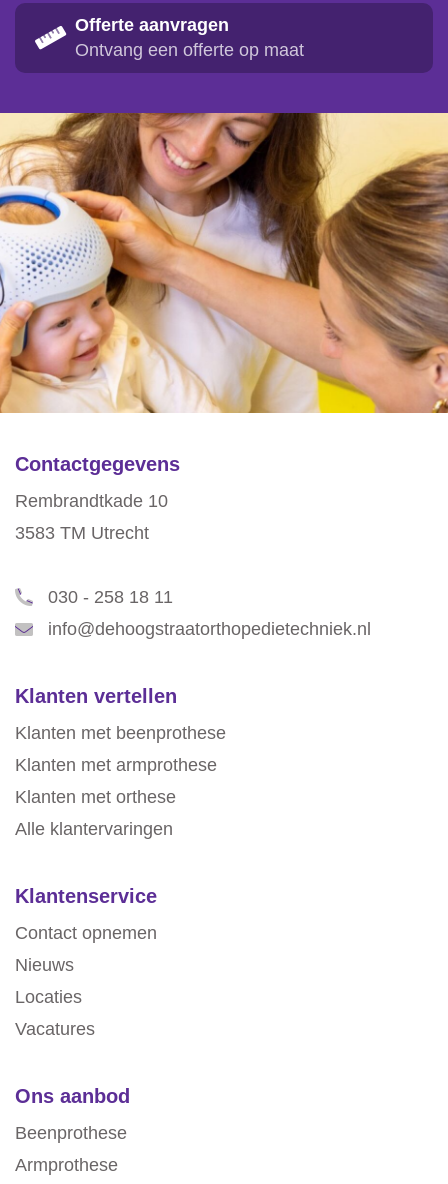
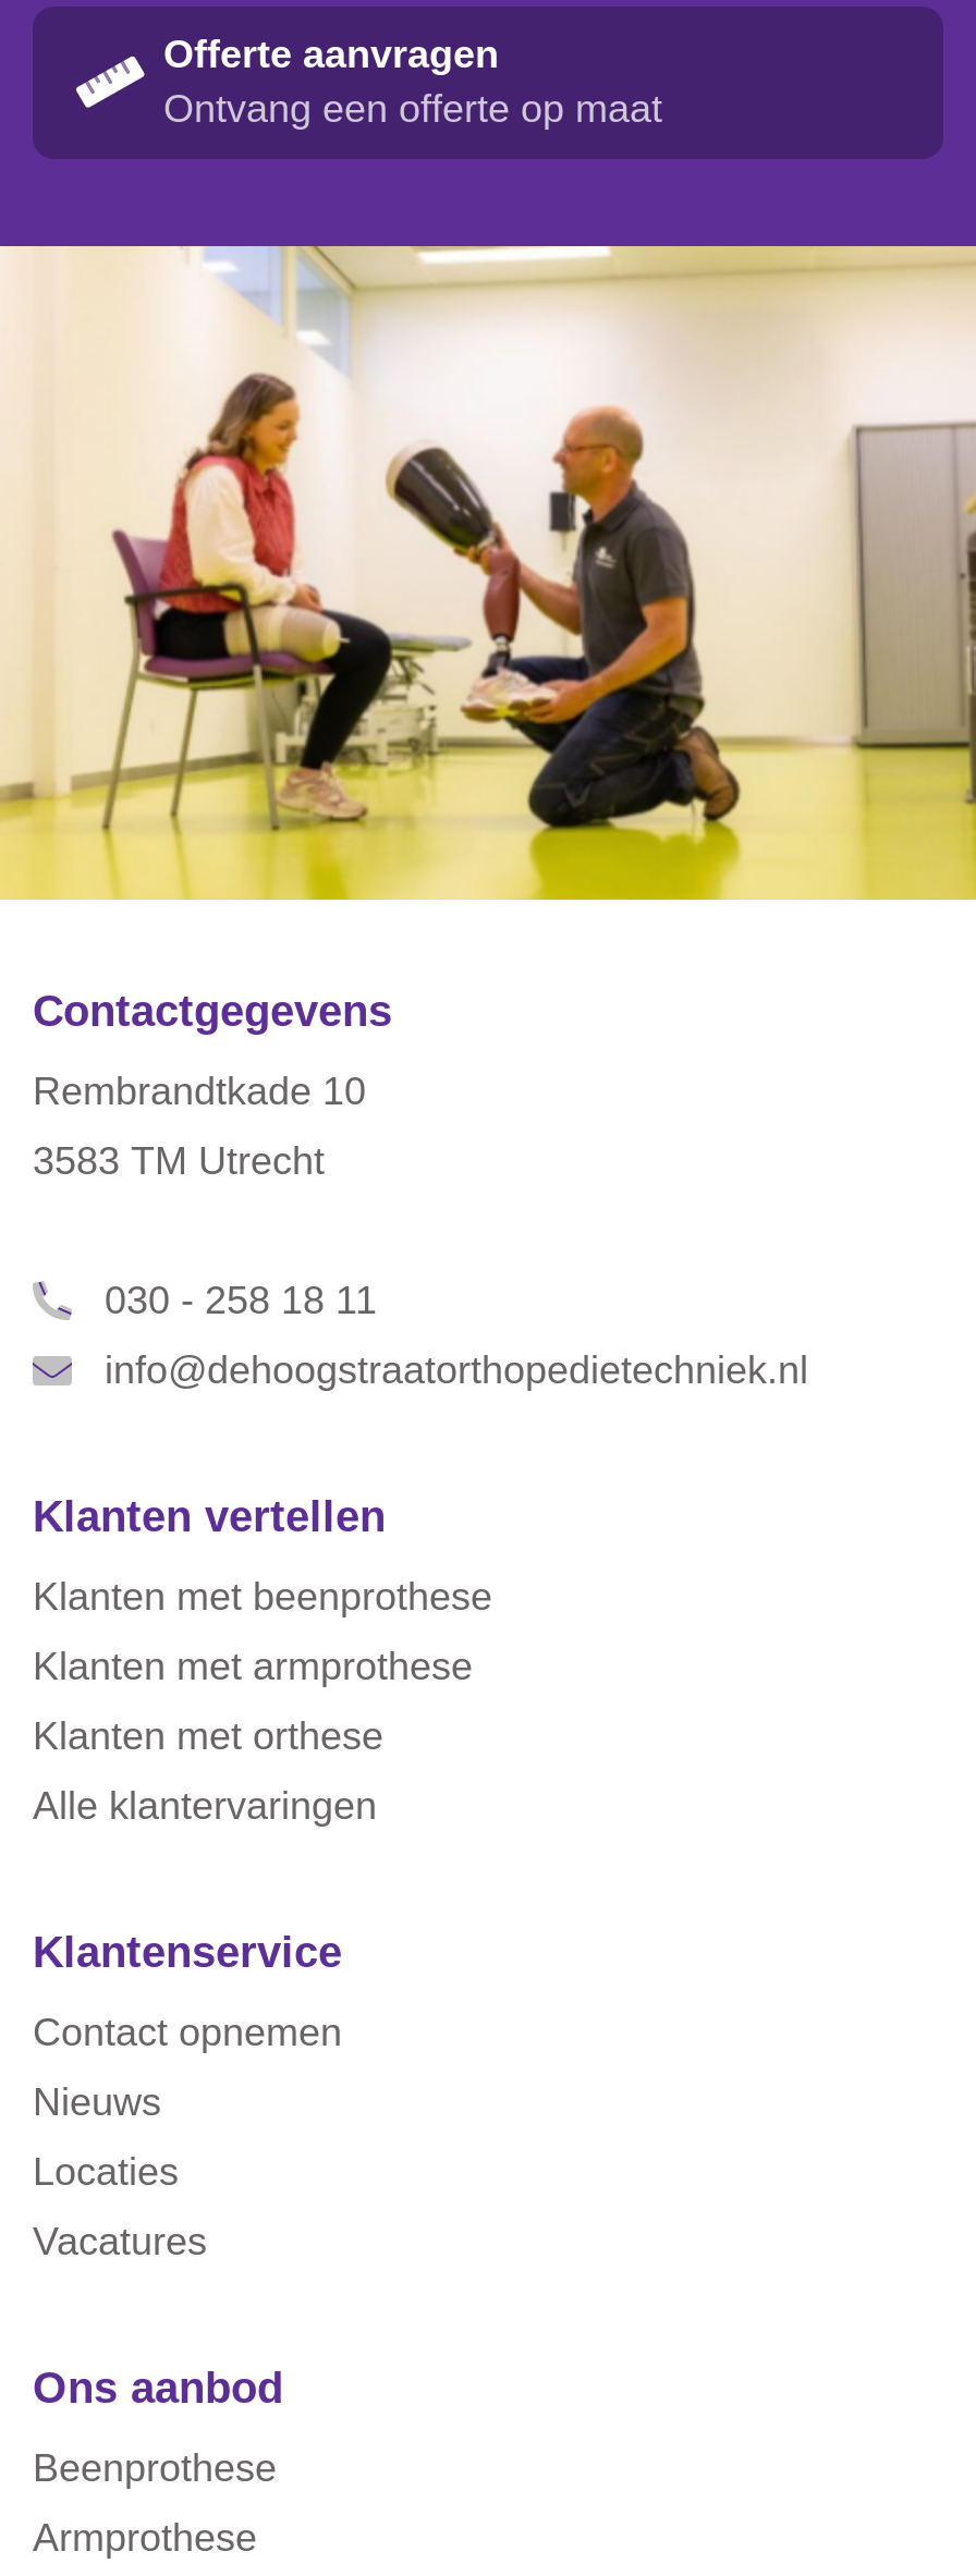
- [image]
+ [image]
